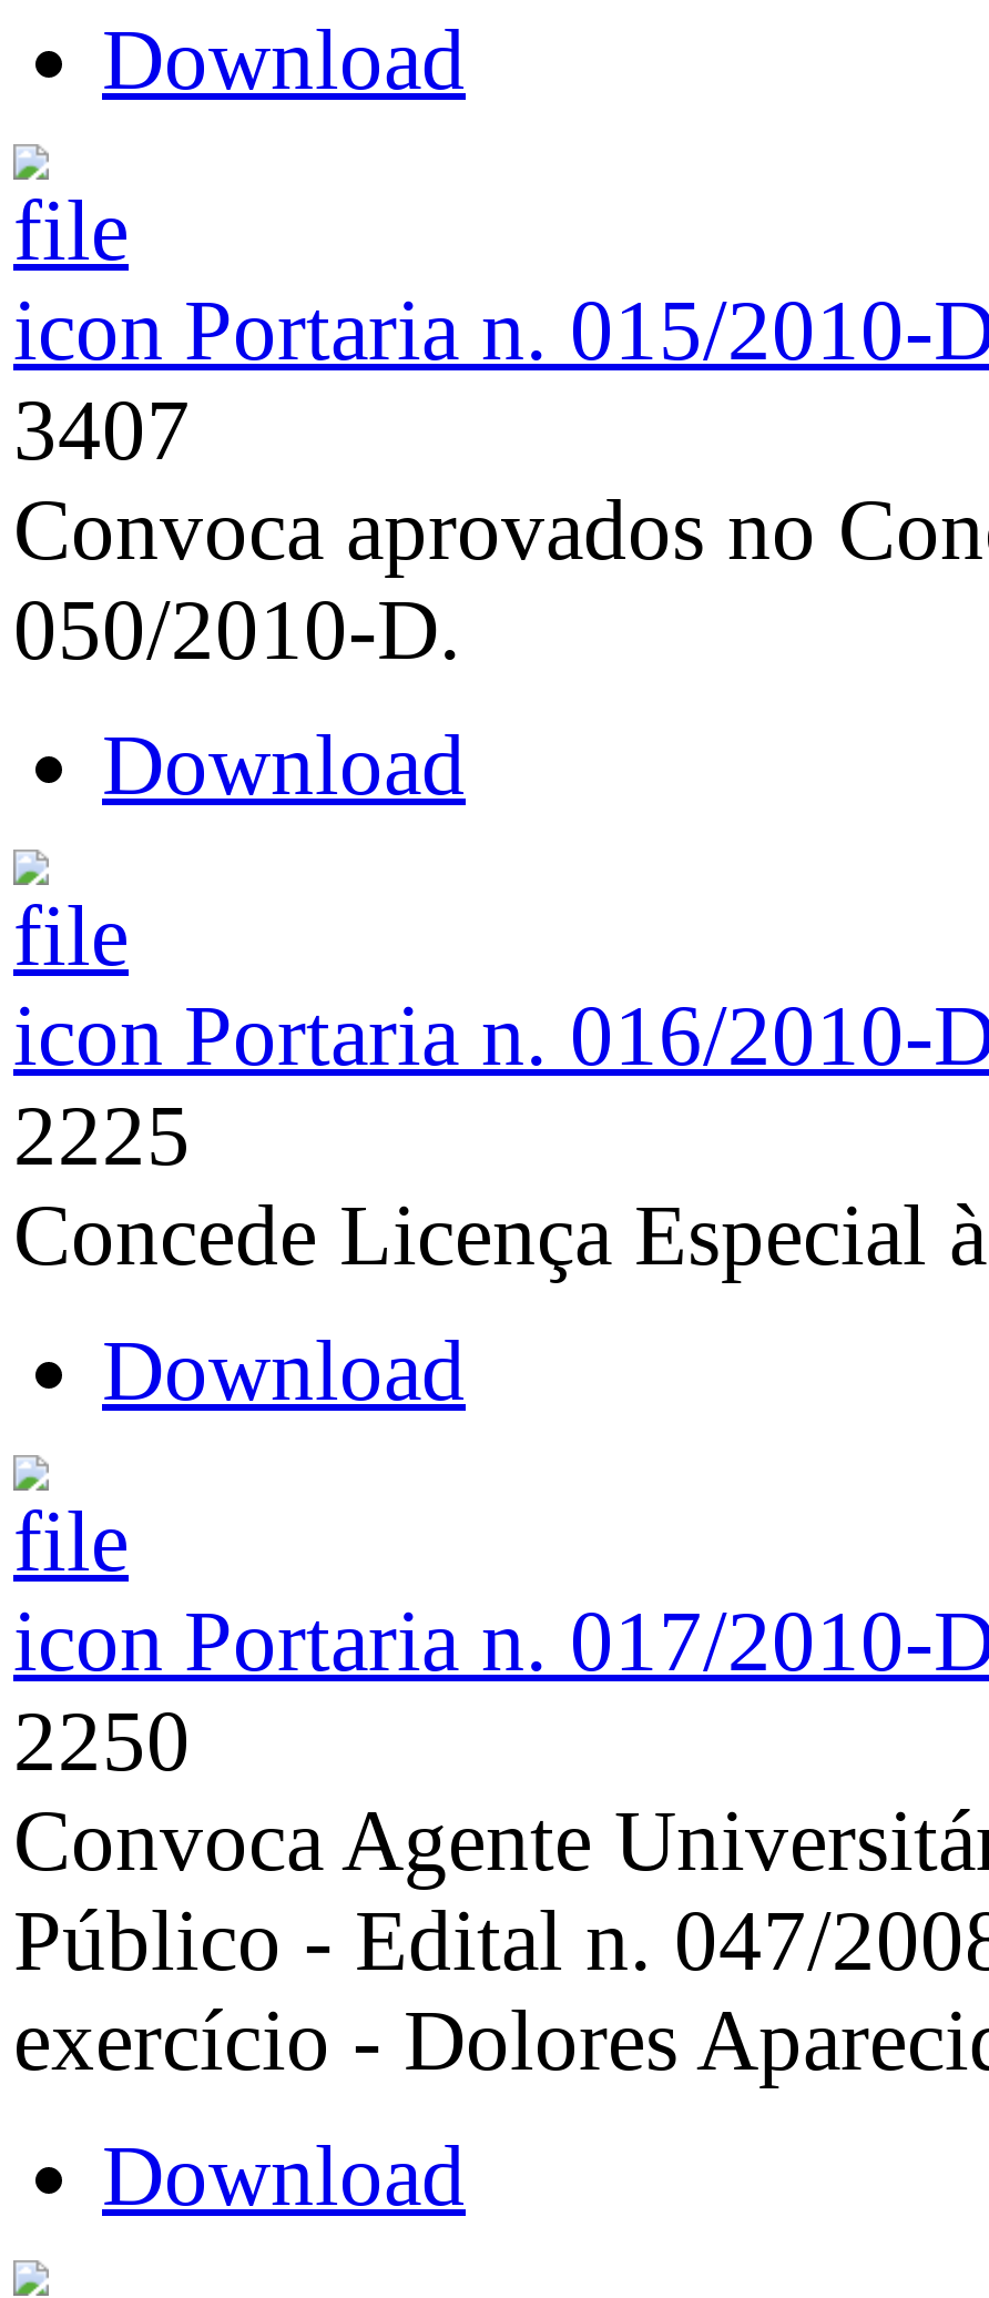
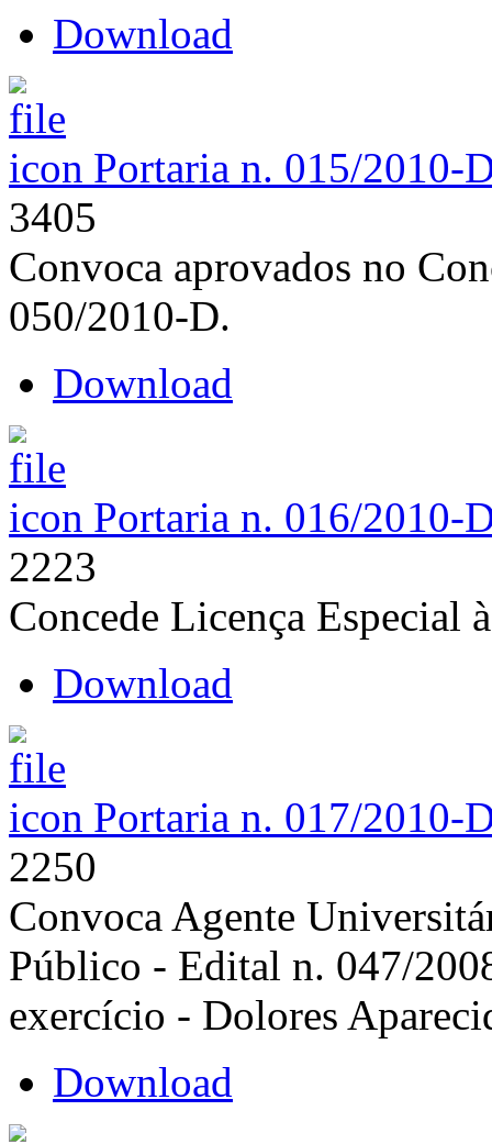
- 3407
+ 3405

- 2225
+ 2223
